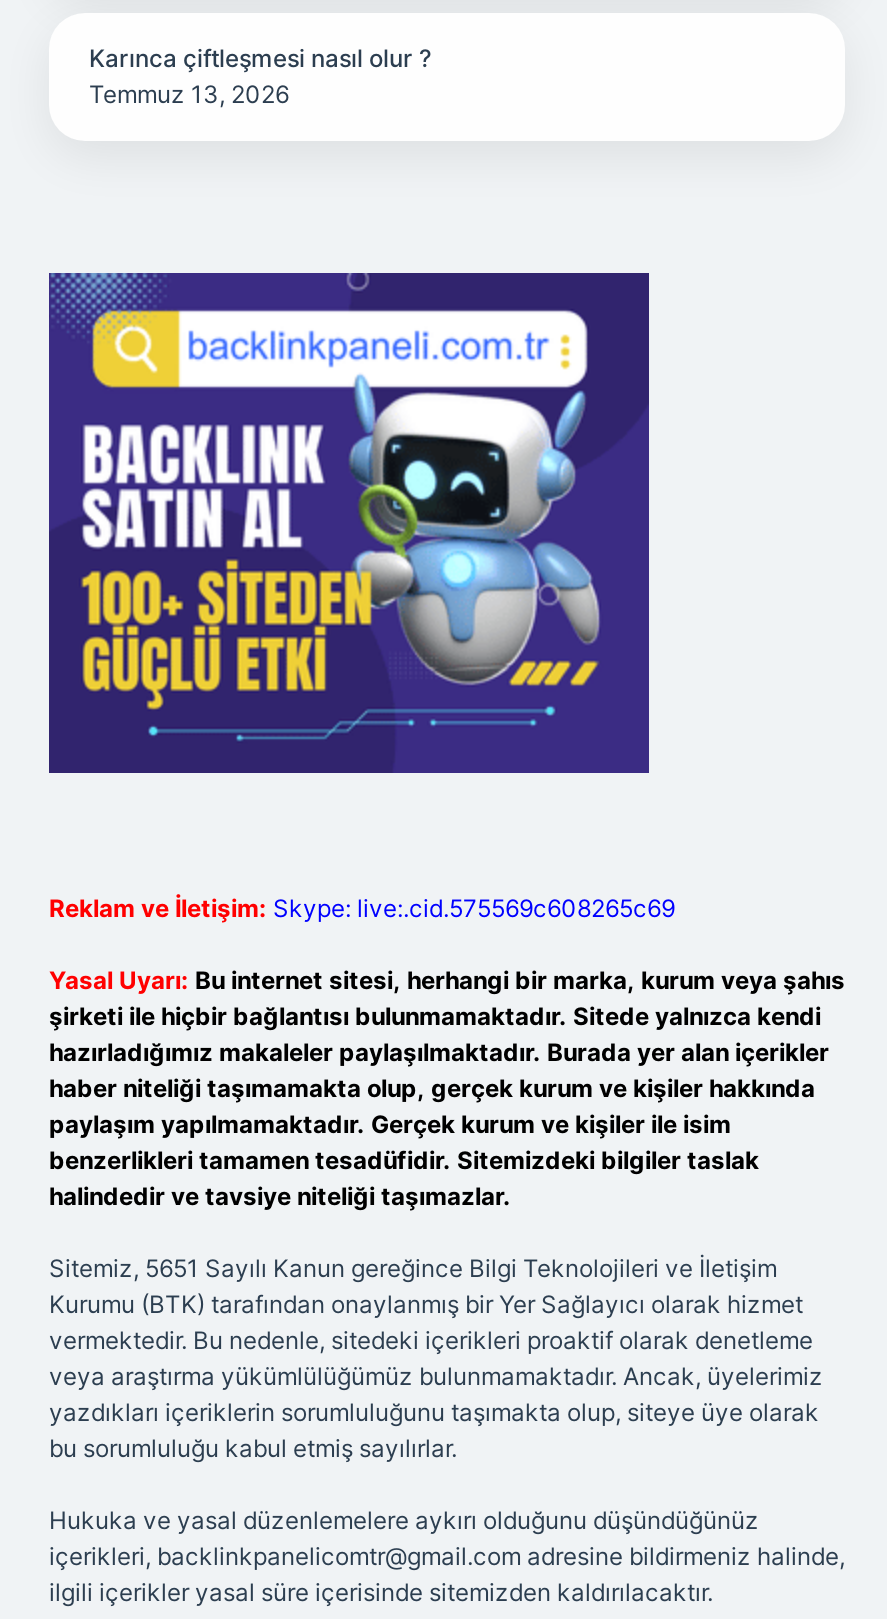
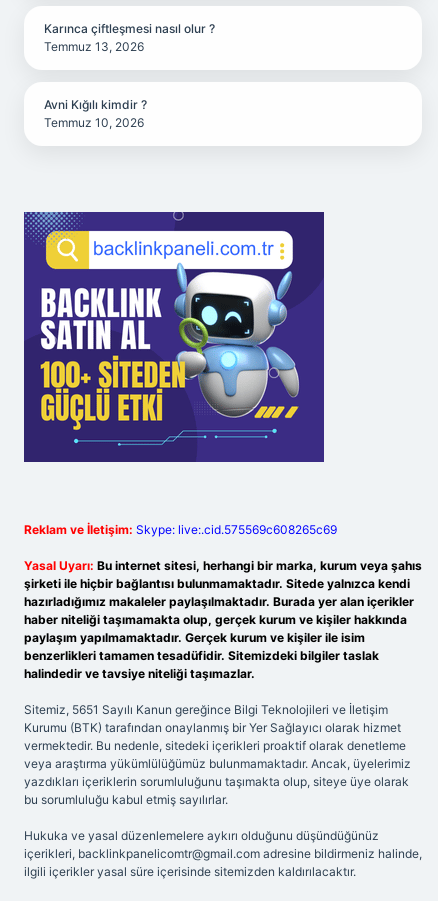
+ Avni Kığılı kimdir ?
+ Temmuz 10, 2026
